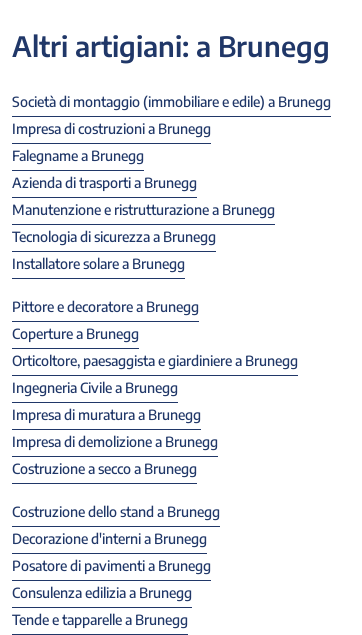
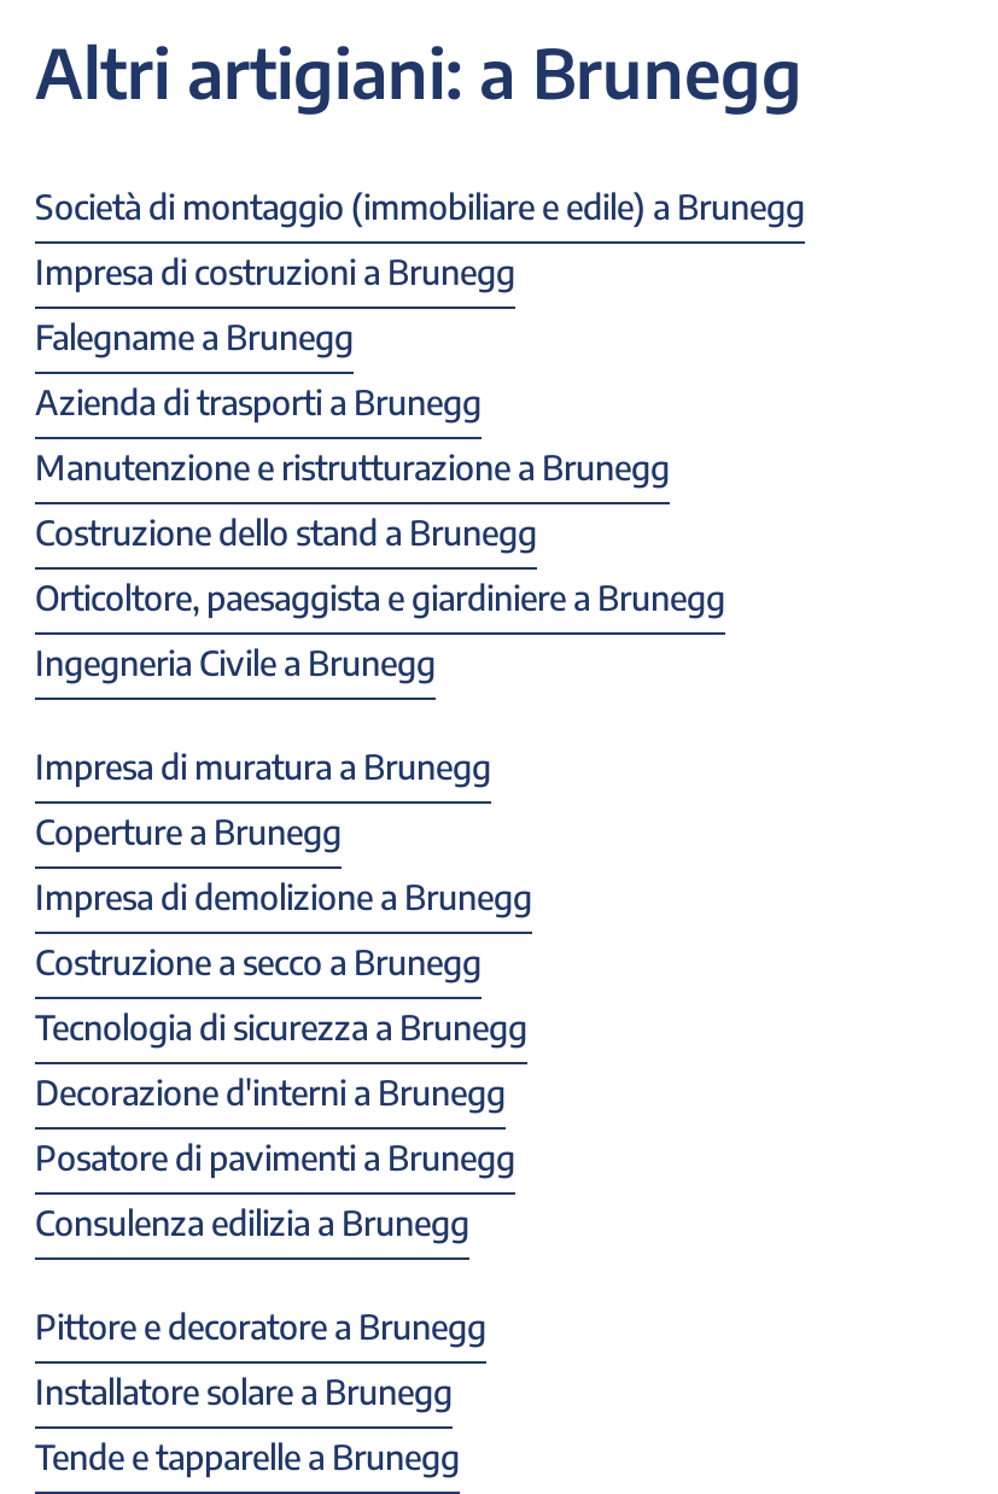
moved down: Tecnologia di sicurezza a Brunegg

moved down: Installatore solare a Brunegg | Pittore e decoratore a Brunegg

moved down: Coperture a Brunegg

moved up: Orticoltore, paesaggista e giardiniere a Brunegg | Ingegneria Civile a Brunegg

moved up: Impresa di muratura a Brunegg

moved up: Impresa di demolizione a Brunegg | Costruzione a secco a Brunegg

moved up: Costruzione dello stand a Brunegg

moved up: Decorazione d'interni a Brunegg | Posatore di pavimenti a Brunegg | Consulenza edilizia a Brunegg
